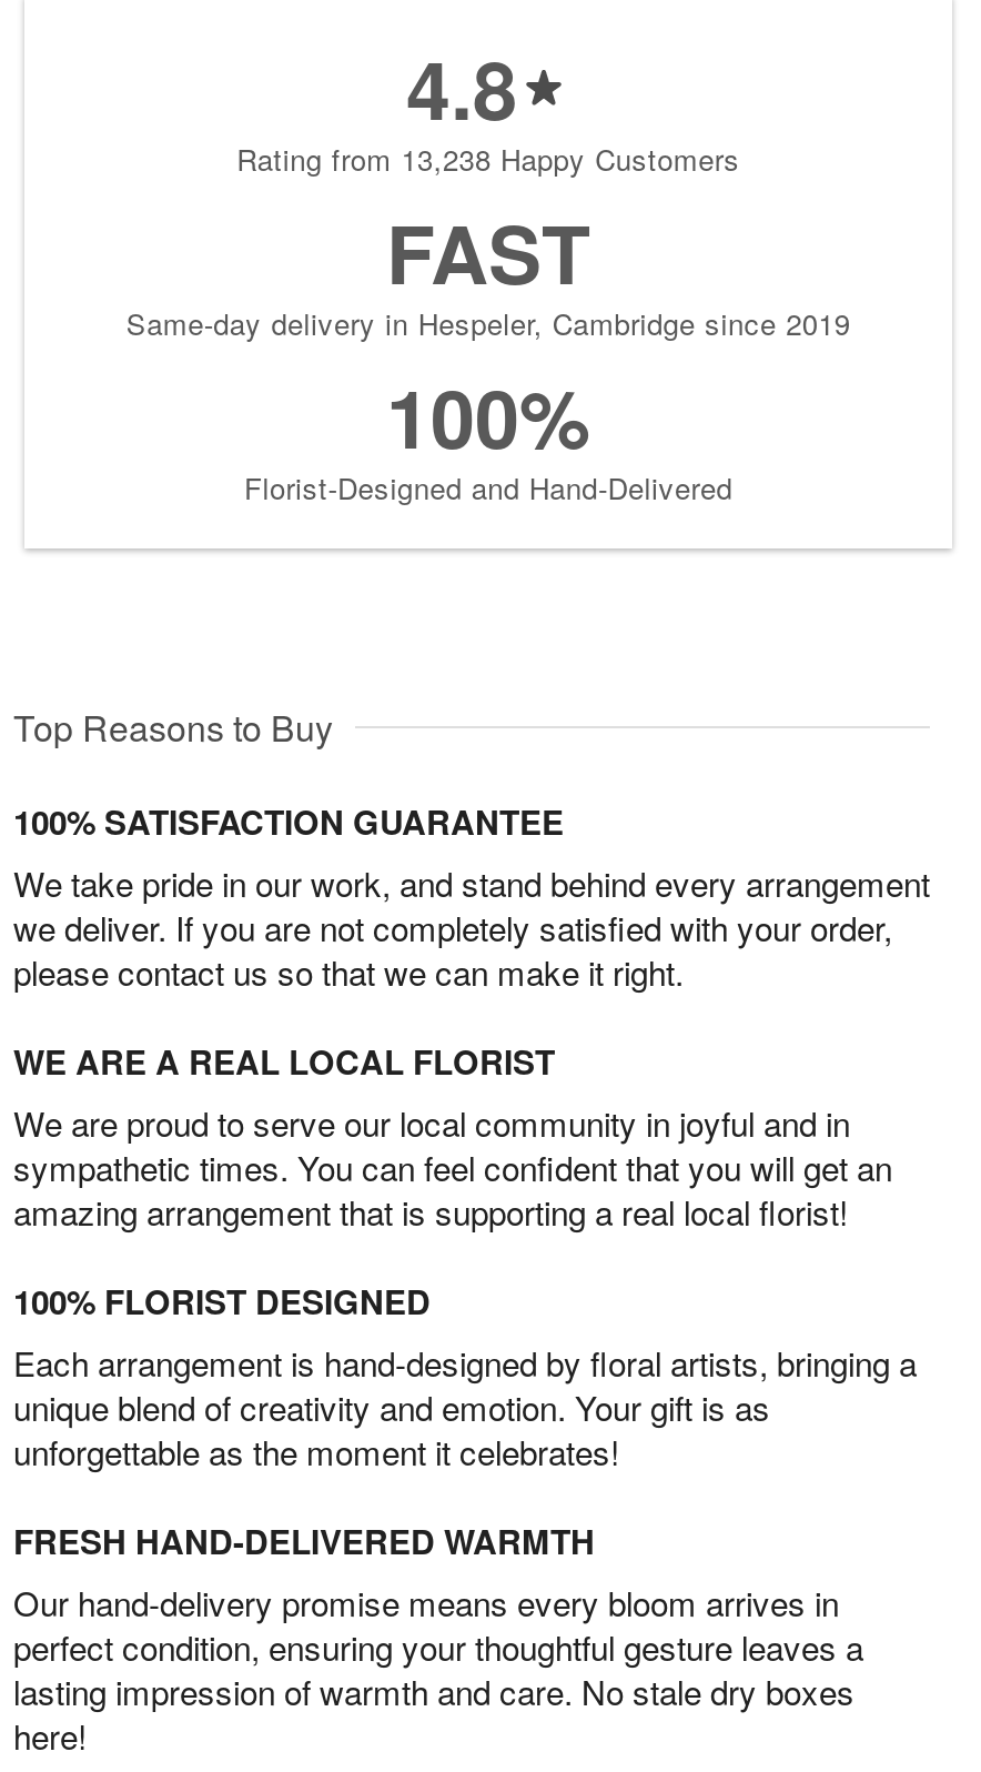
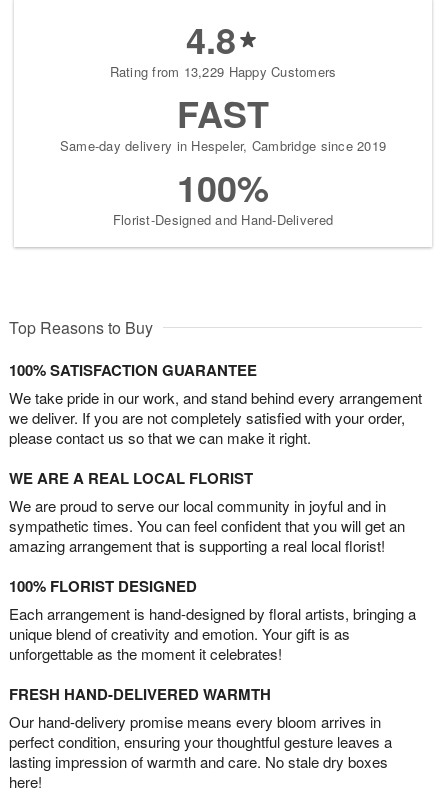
- Rating from 13,238 Happy Customers
+ Rating from 13,229 Happy Customers
